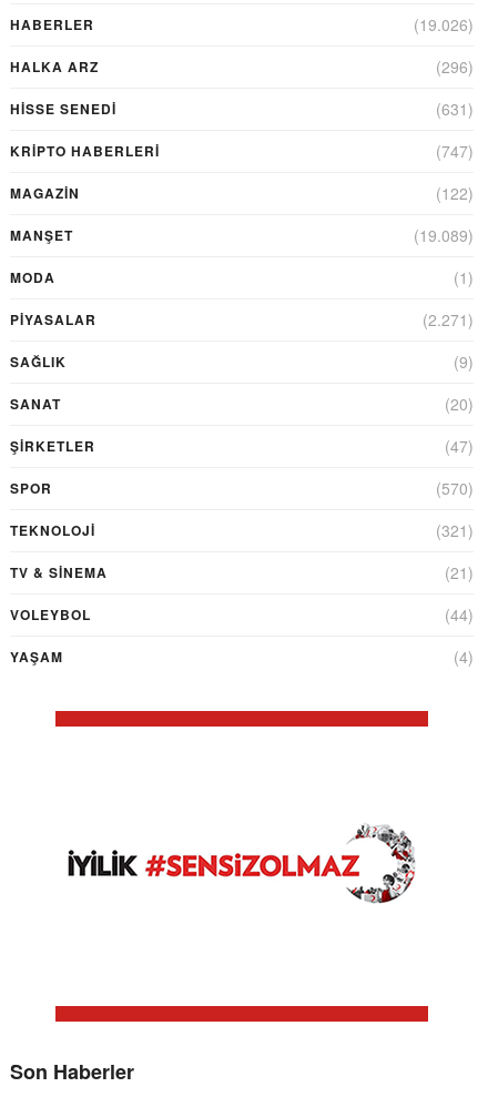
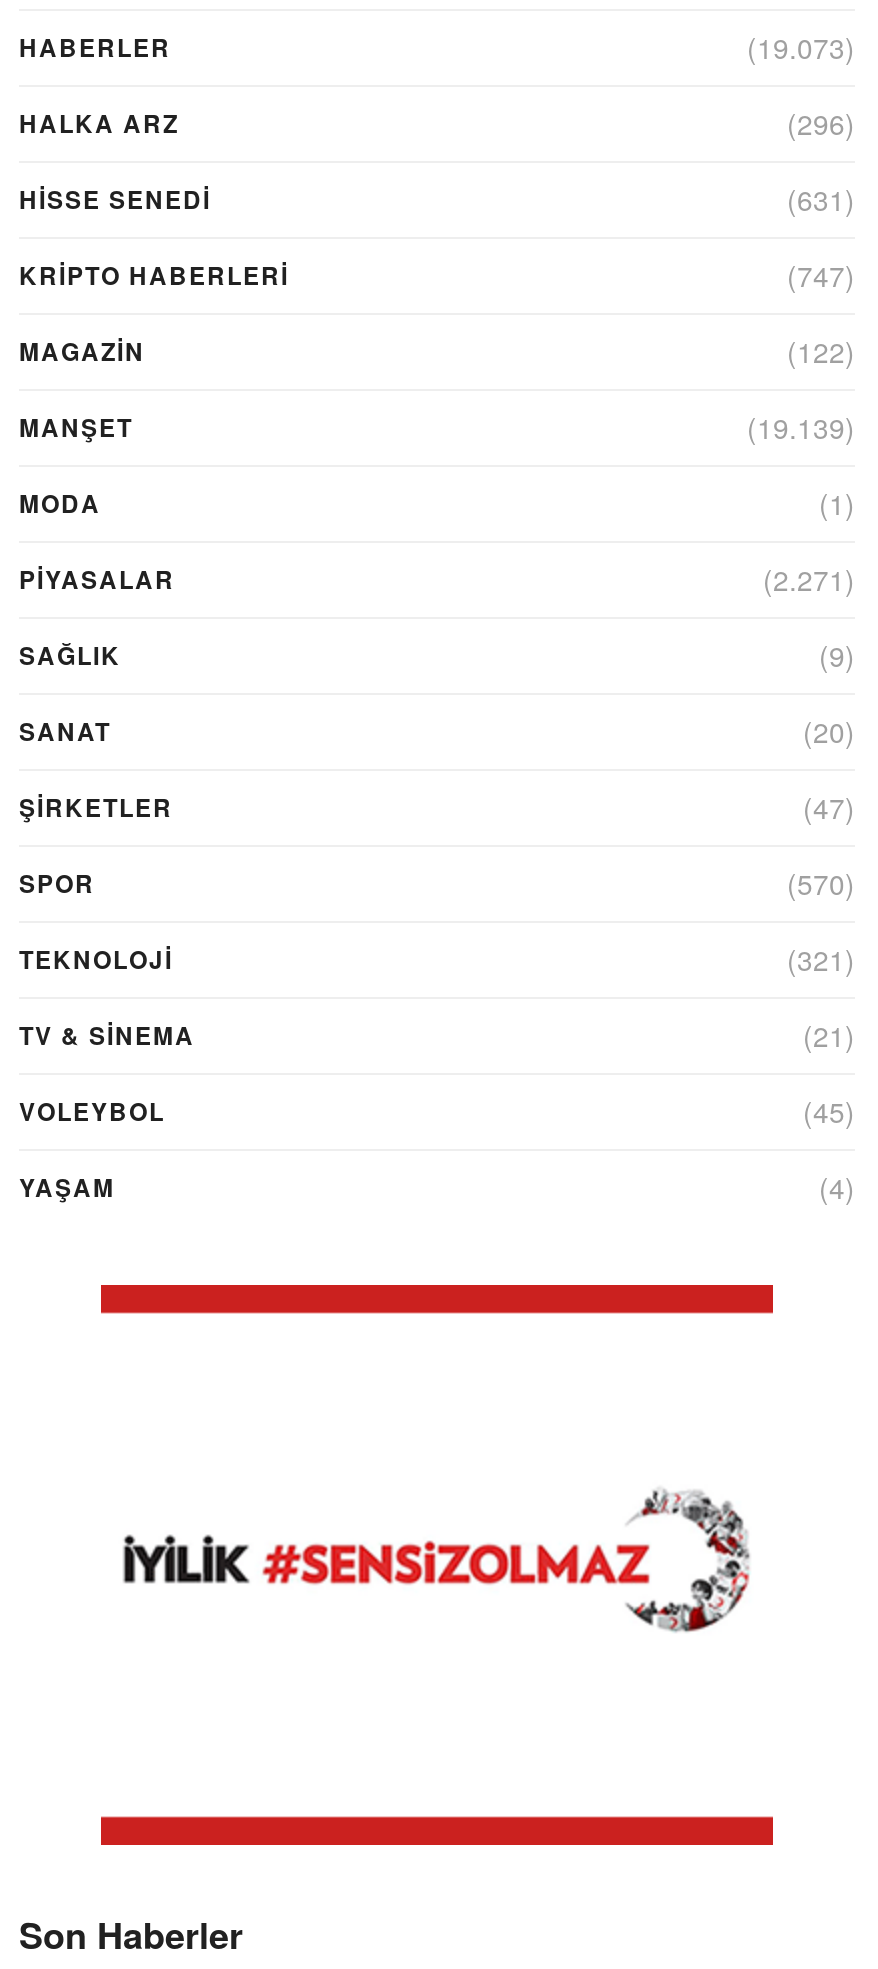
- (19.026)
+ (19.073)

- (19.089)
+ (19.139)

- (44)
+ (45)
